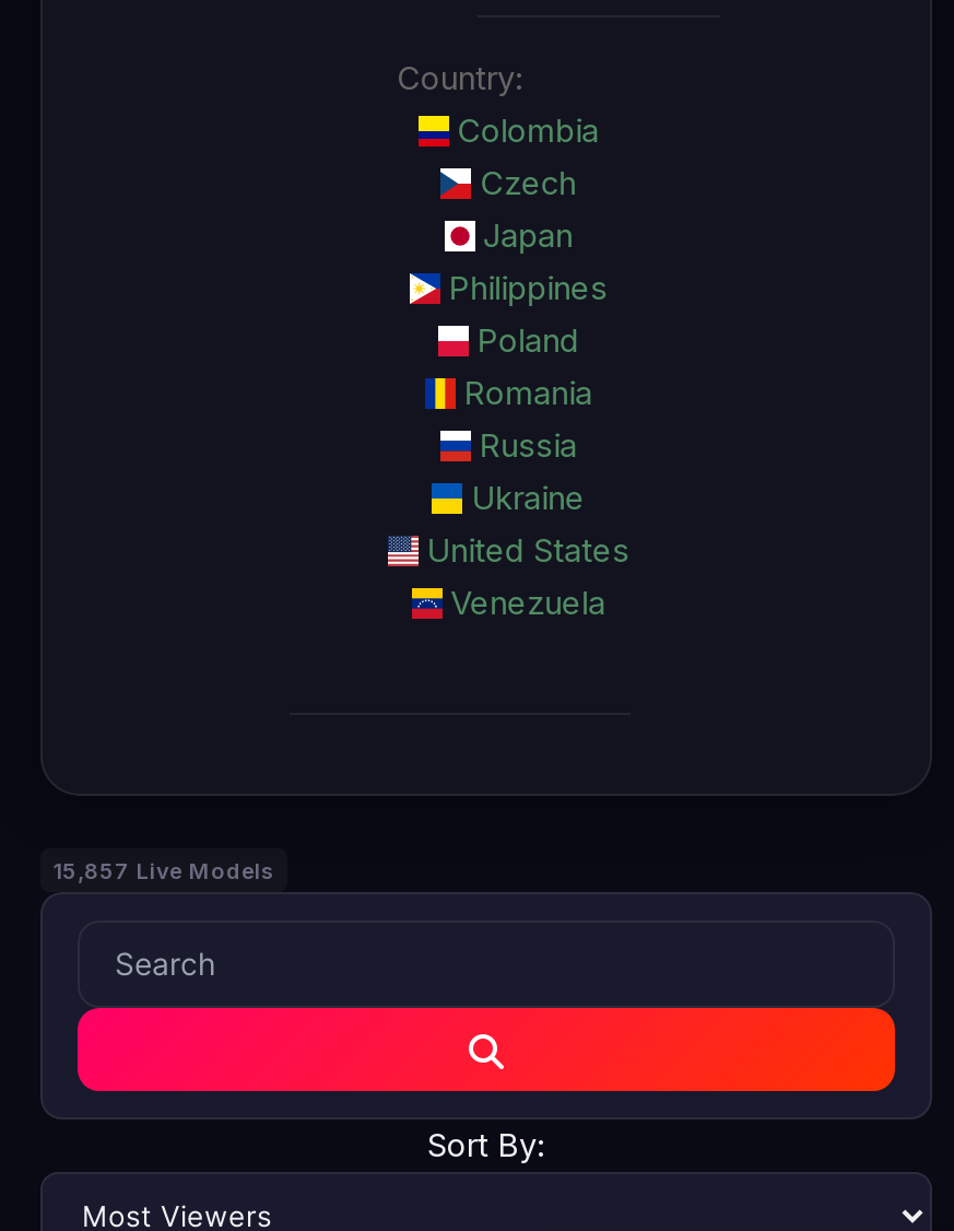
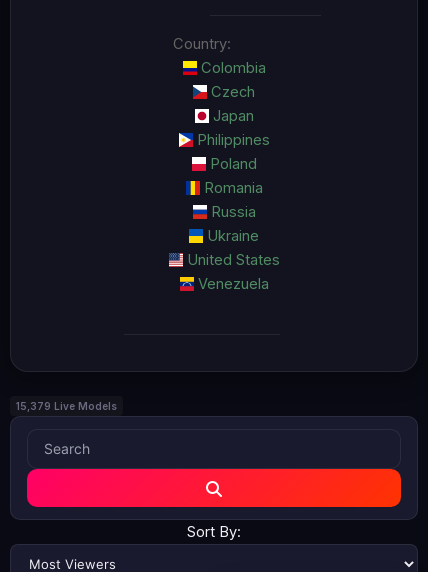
- 15,857 Live Models
+ 15,379 Live Models
